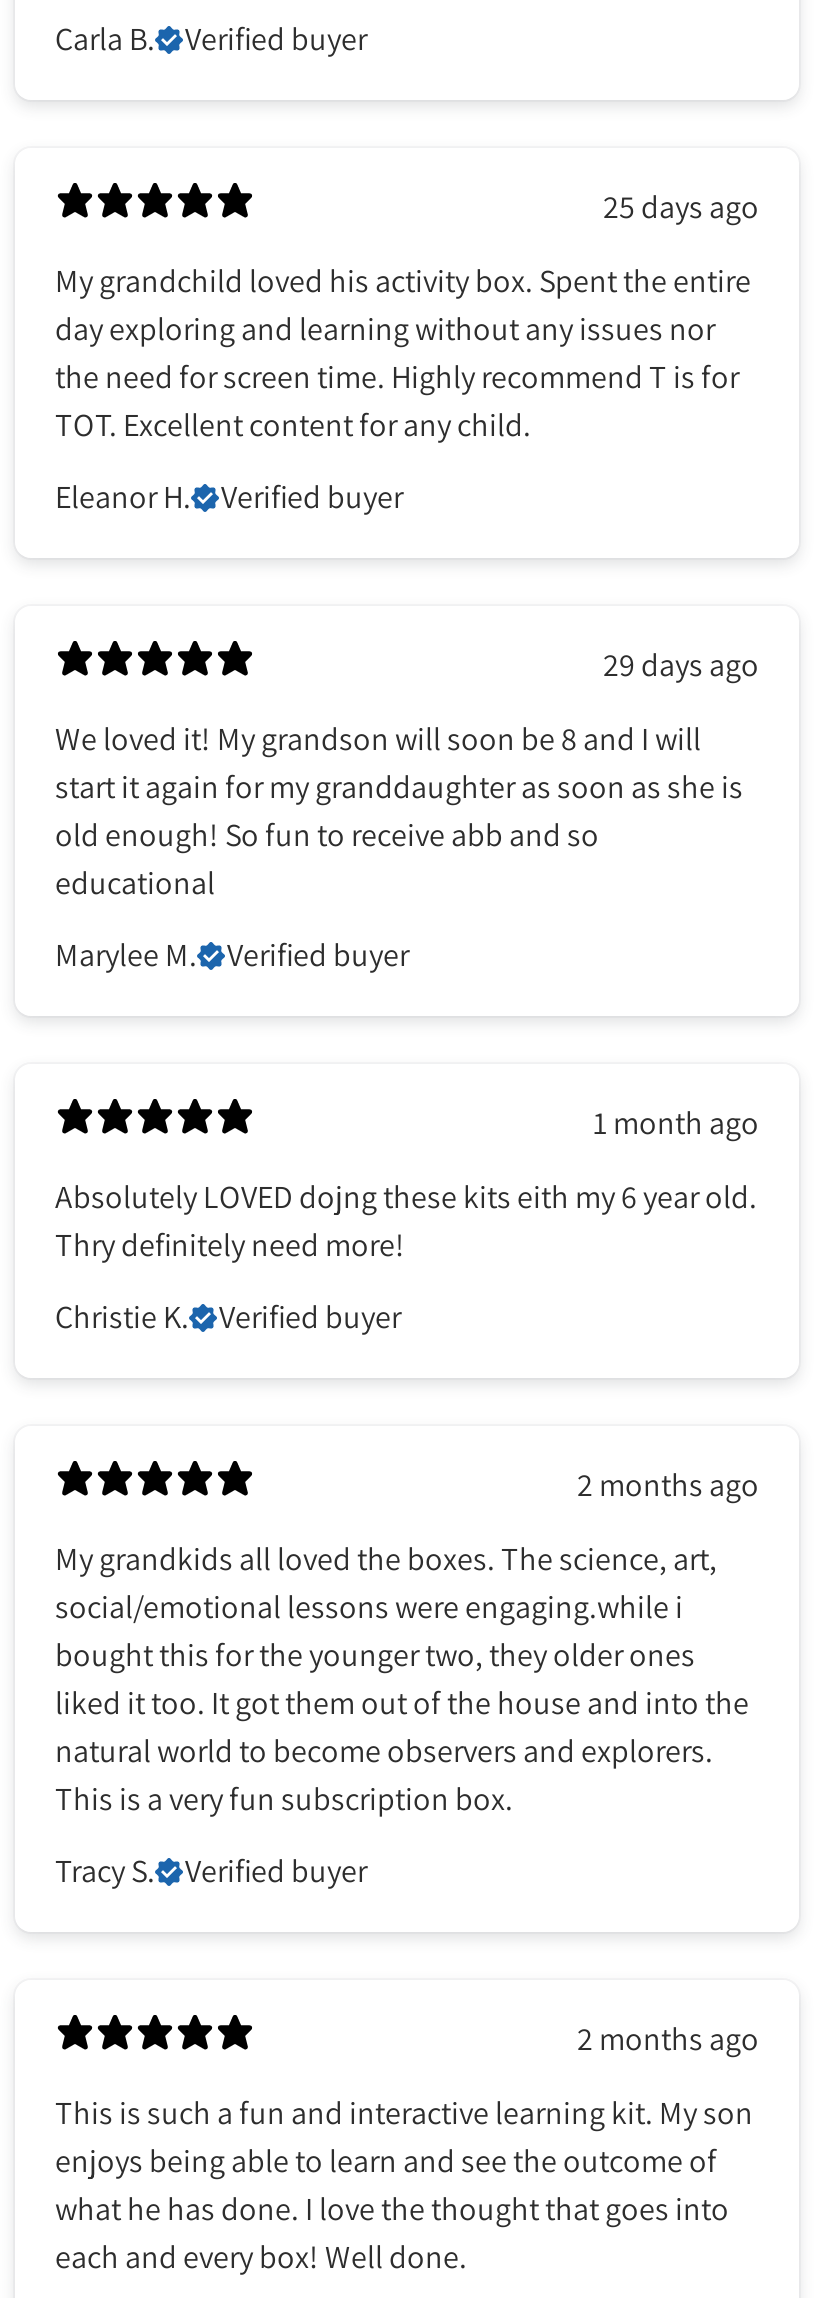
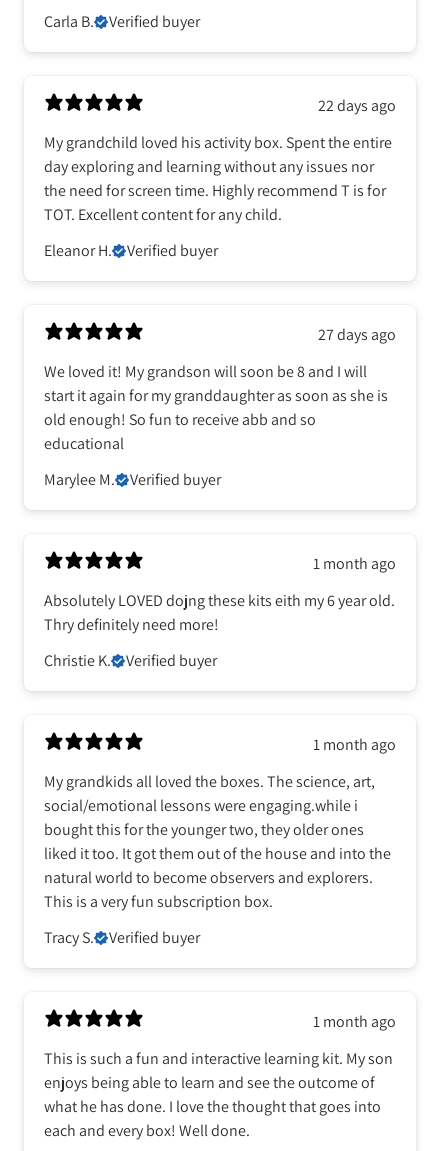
- 25 days ago
+ 22 days ago

- 29 days ago
+ 27 days ago

- 2 months ago
+ 1 month ago

- 2 months ago
+ 1 month ago
